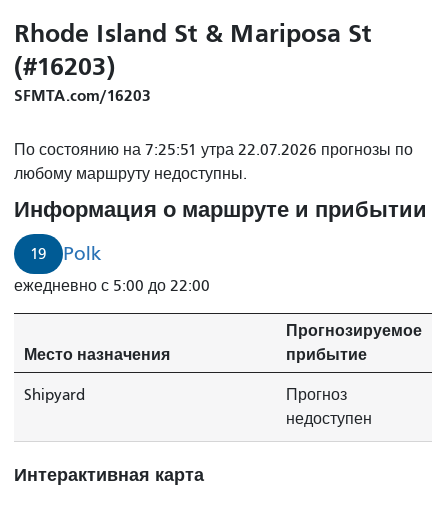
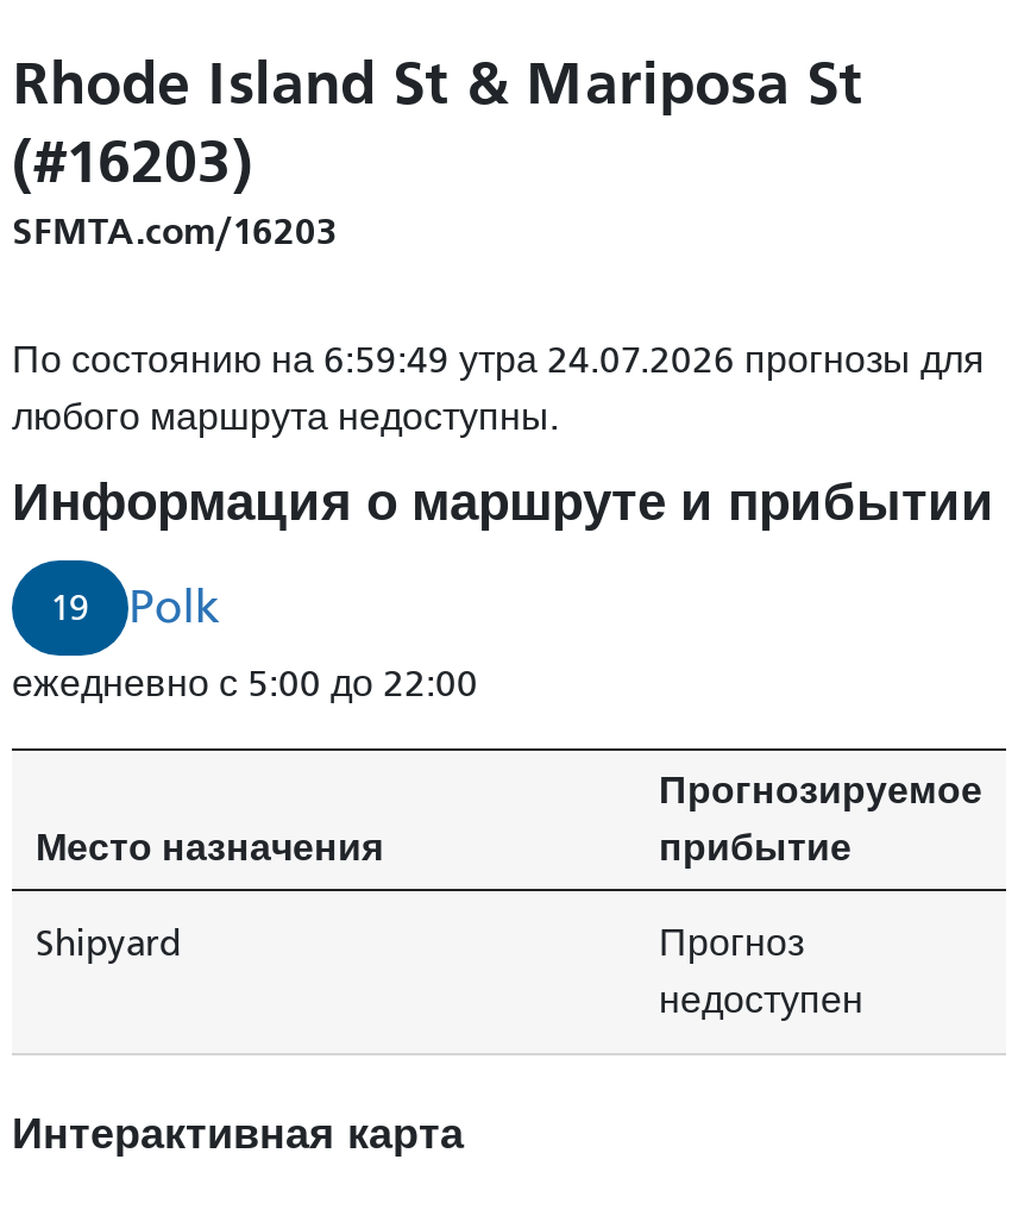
- По состоянию на 7:25:51 утра 22.07.2026 прогнозы по
+ По состоянию на 6:59:49 утра 24.07.2026 прогнозы для

- любому маршруту недоступны.
+ любого маршрута недоступны.
